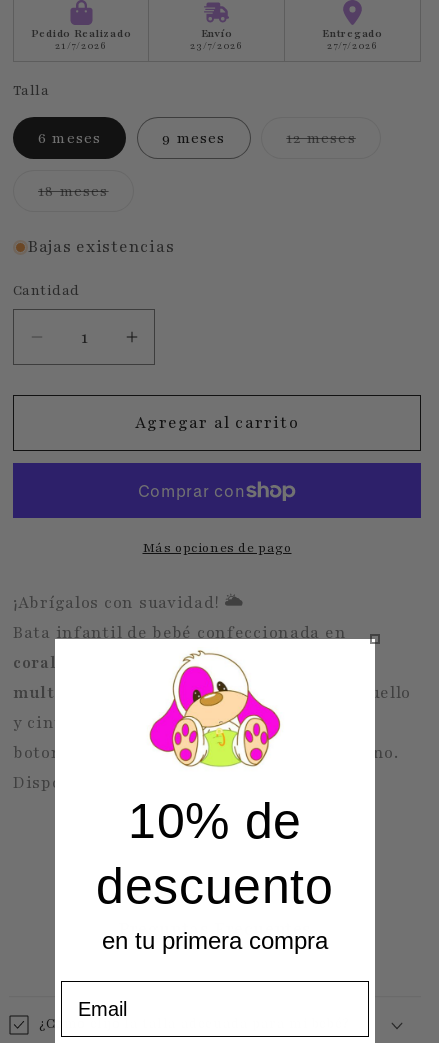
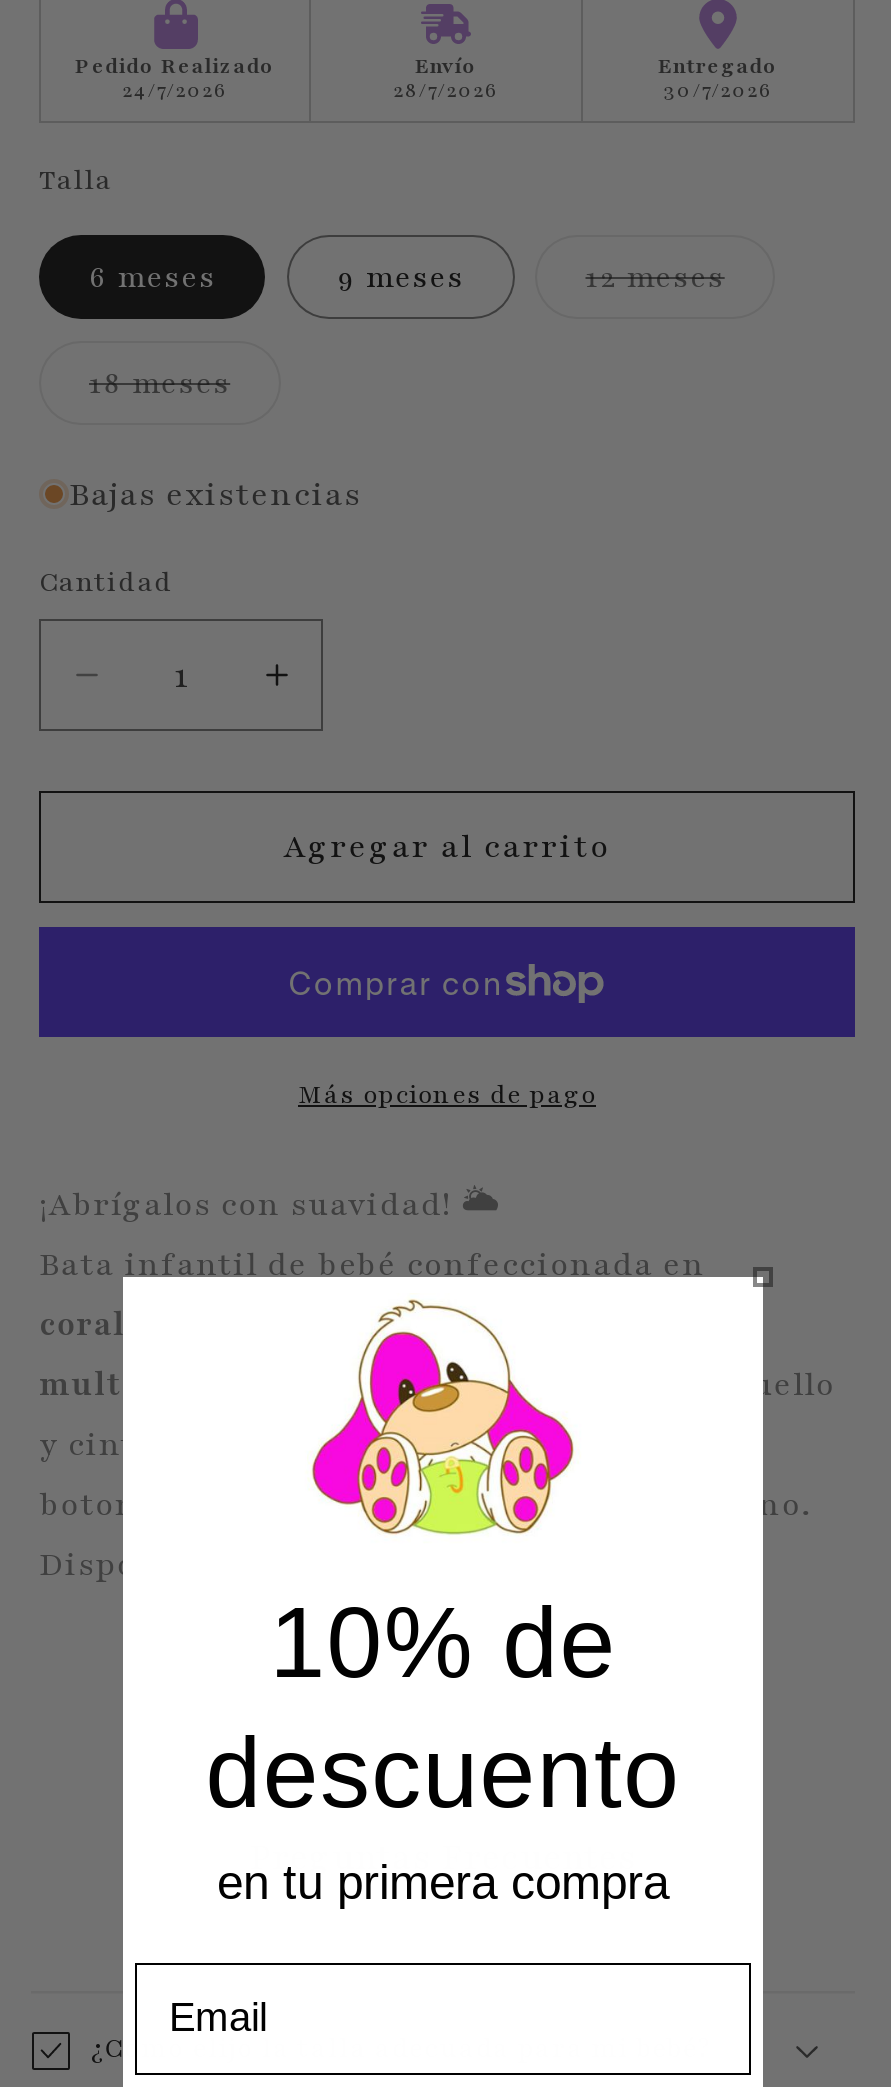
- 21/7/2026
+ 24/7/2026

- 23/7/2026
+ 28/7/2026

- 27/7/2026
+ 30/7/2026
